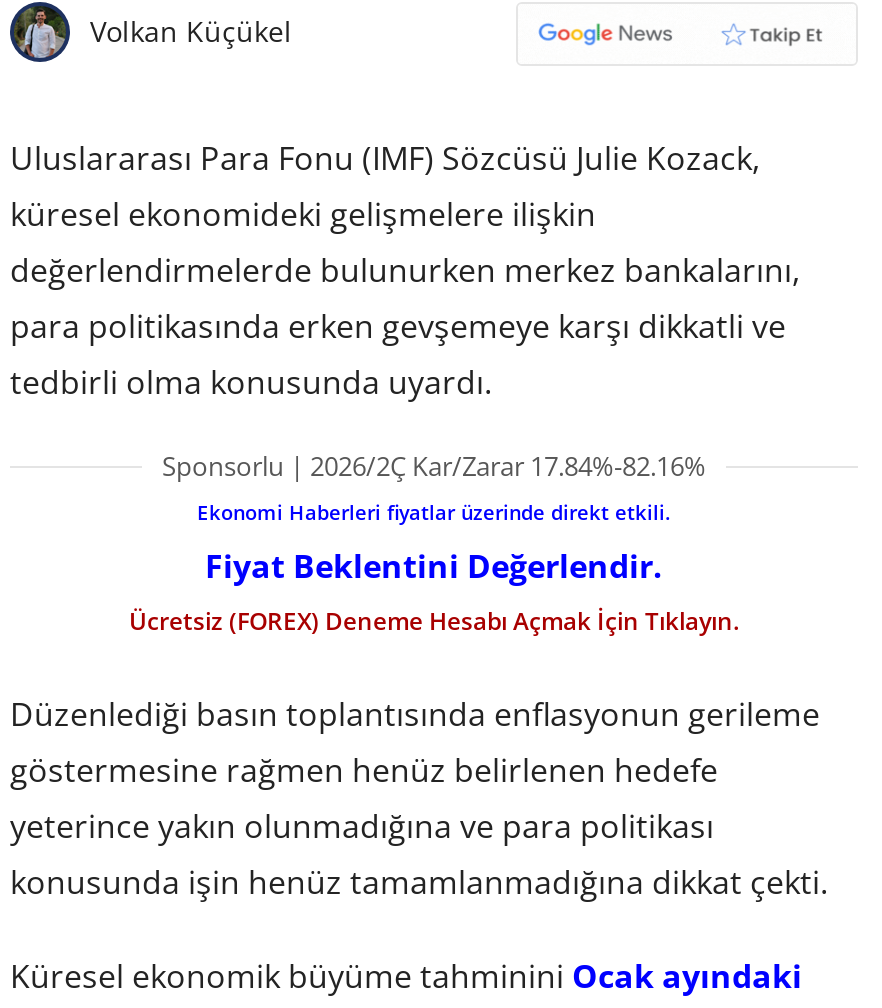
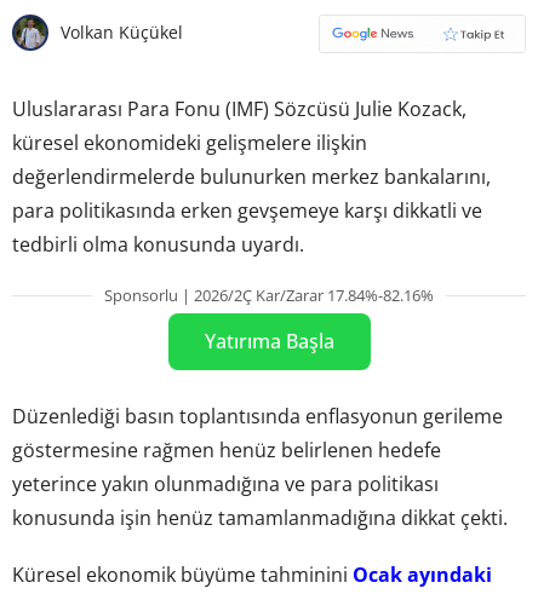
- Ekonomi Haberleri fiyatlar üzerinde direkt etkili.
- Fiyat Beklentini Değerlendir.
- Ücretsiz (FOREX) Deneme Hesabı Açmak İçin Tıklayın.
+ Yatırıma Başla
